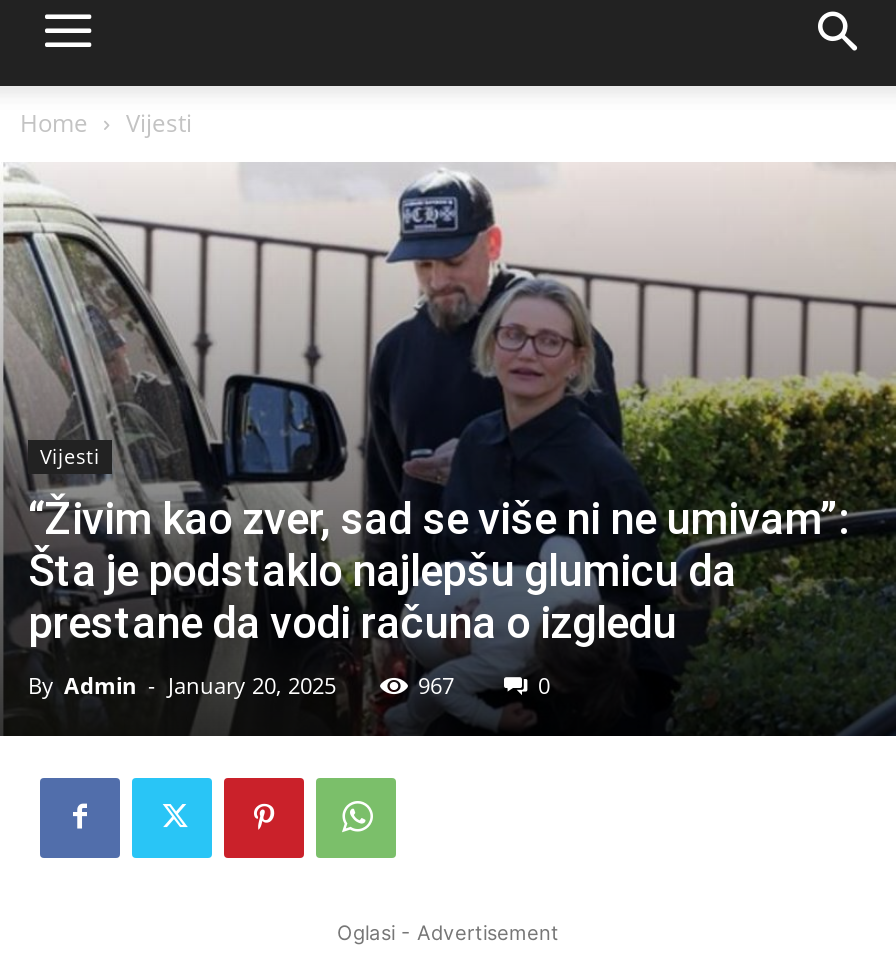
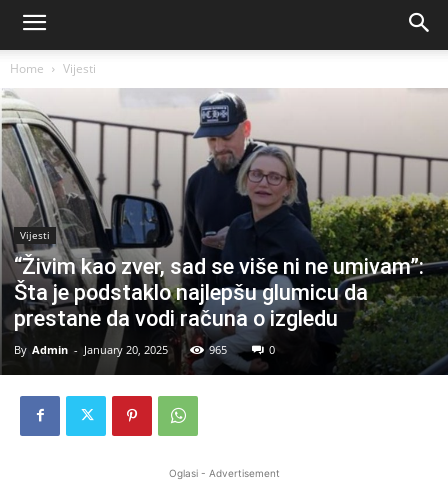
- 967
+ 965
